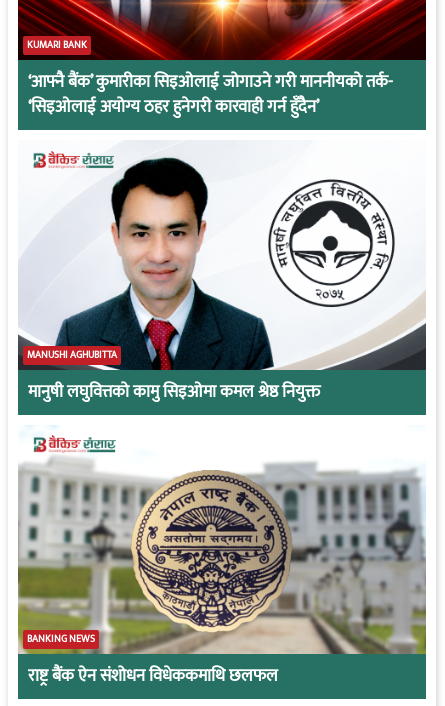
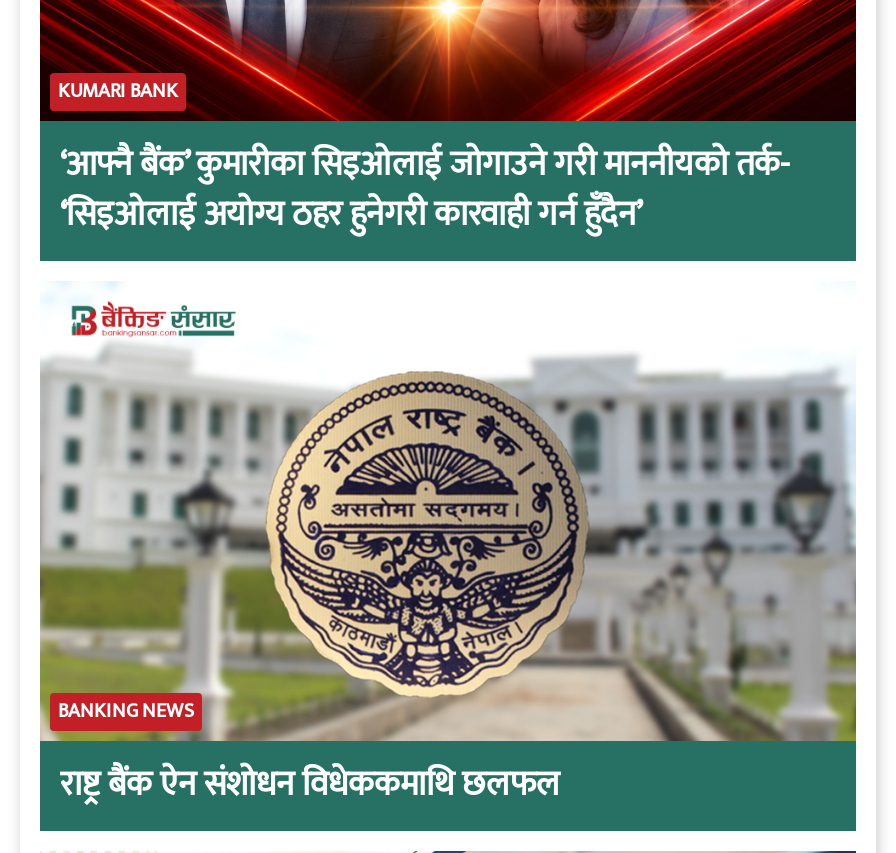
- [image]
- MANUSHI AGHUBITTA
- मानुषी लघुवित्तको कामु सिइओमा कमल श्रेष्ठ नियुक्त
